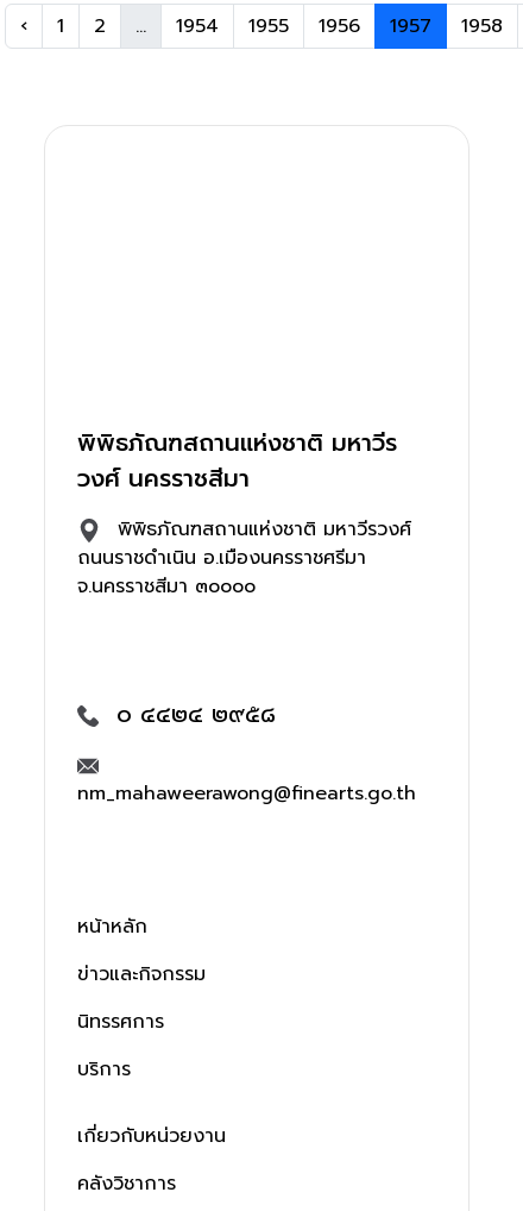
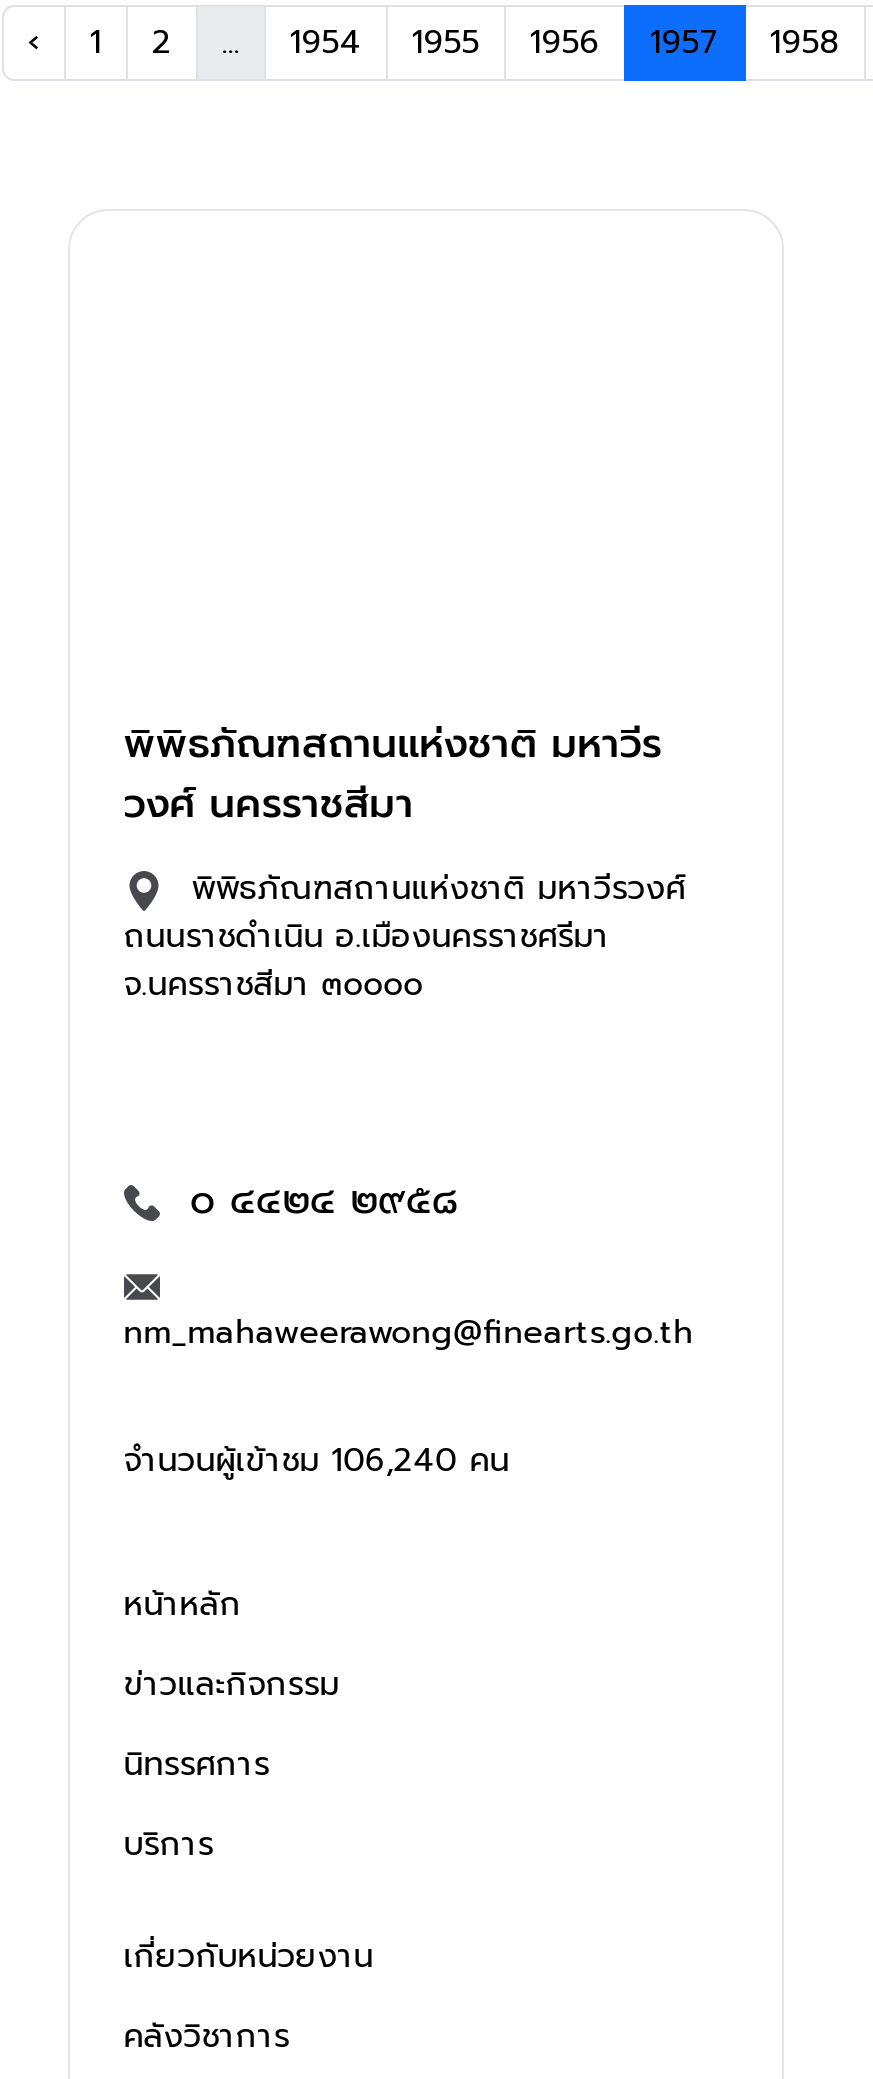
+ จำนวนผู้เข้าชม 106,240 คน
